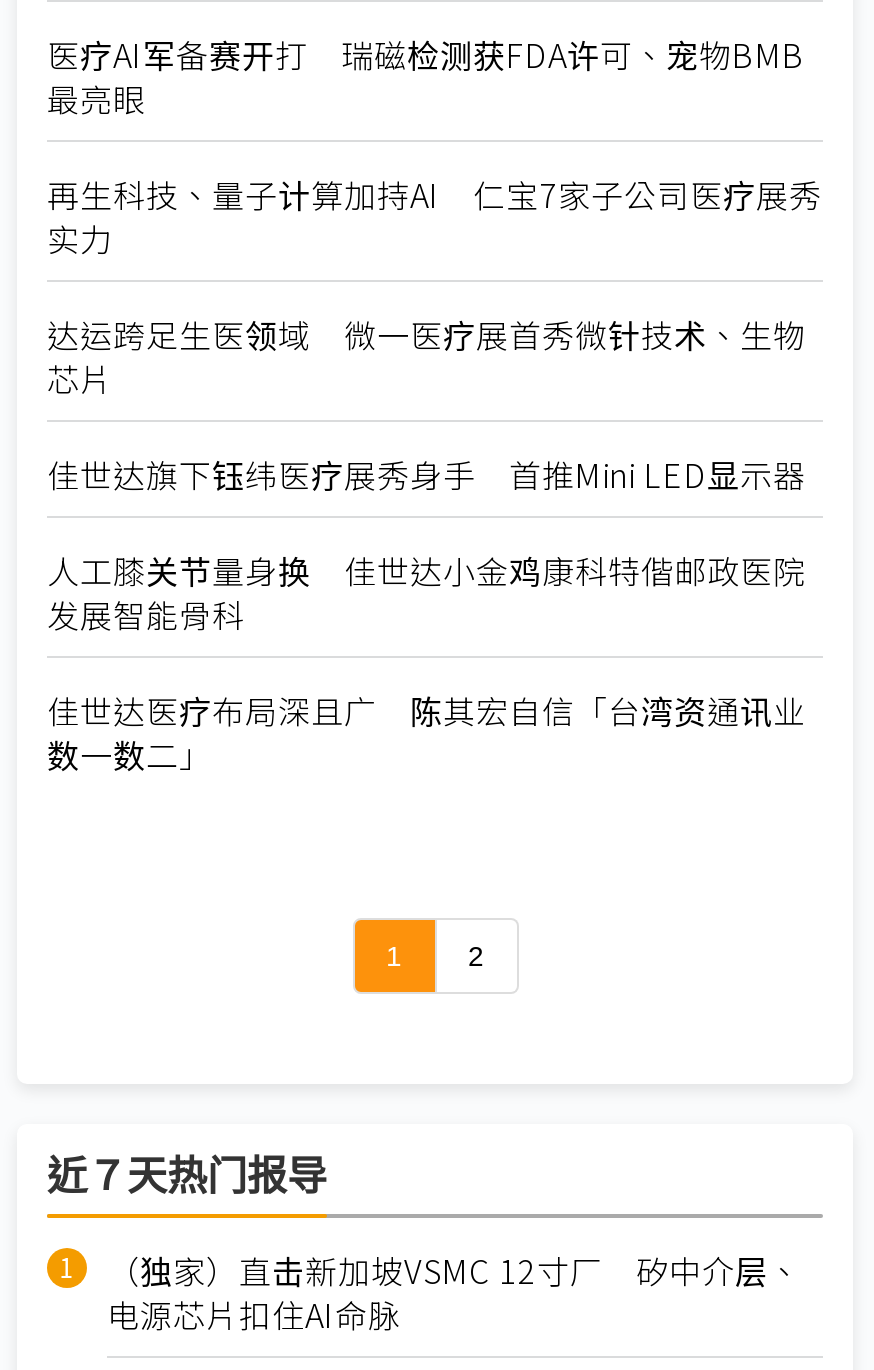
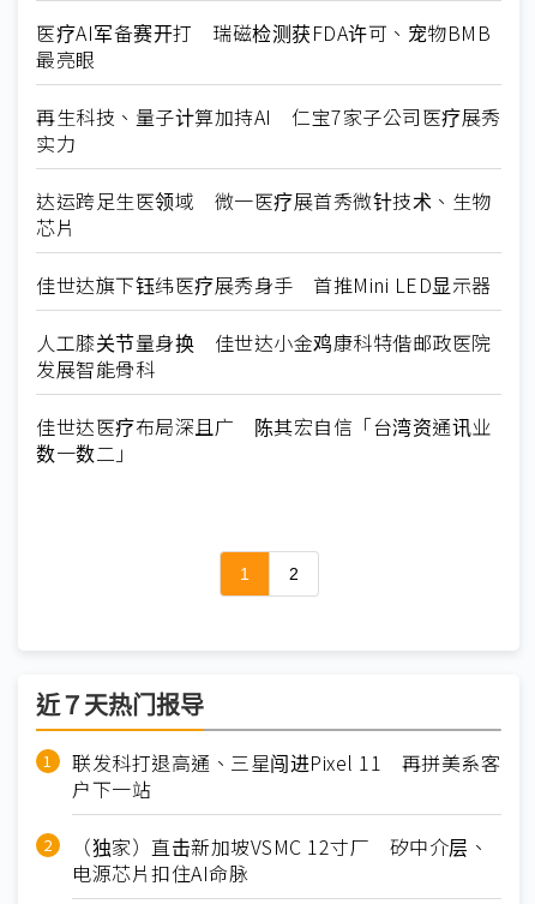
+ 联发科打退高通、三星闯进Pixel 11 再拼美系客
+ 户下一站
